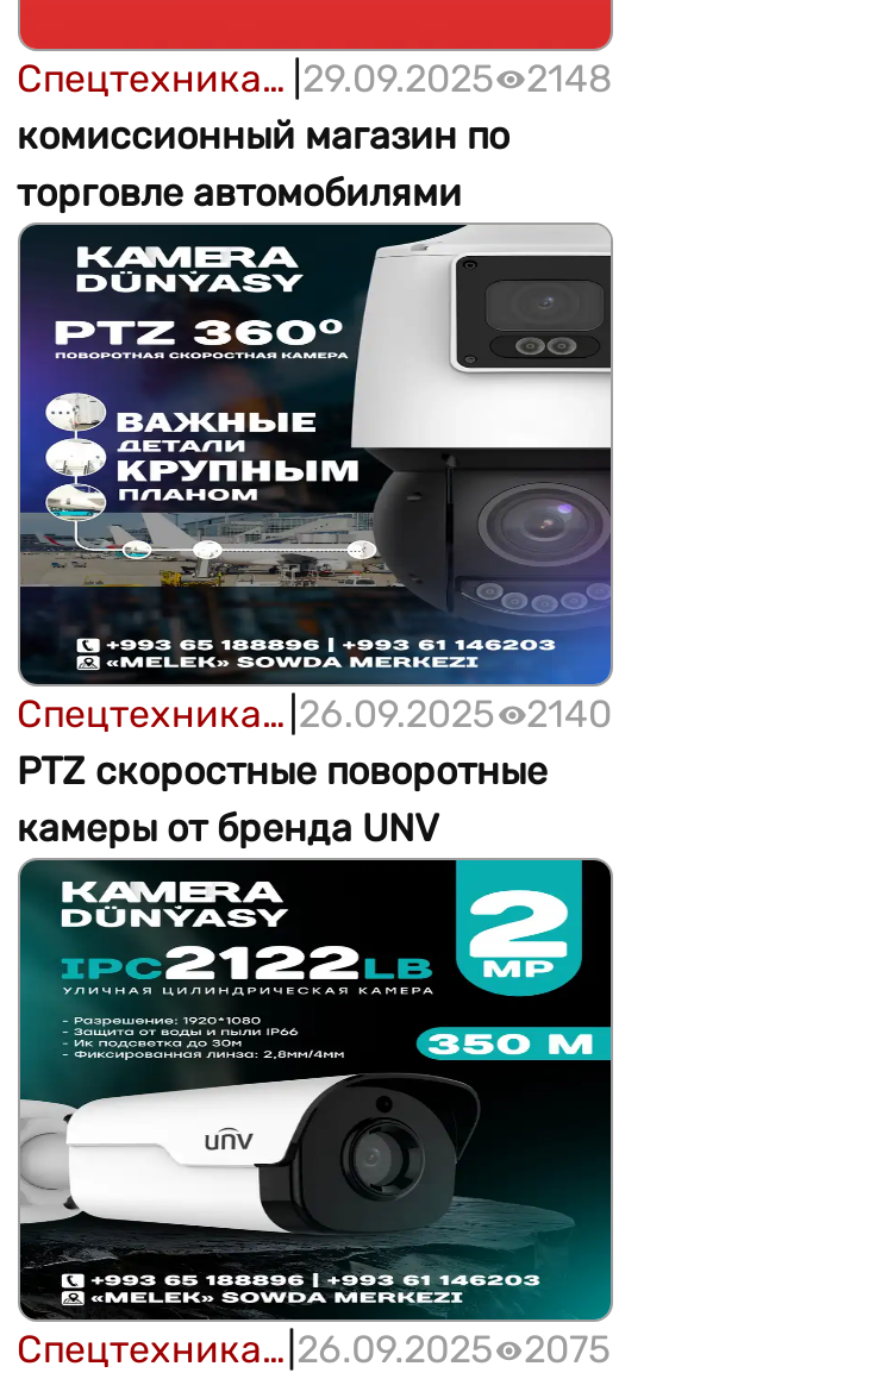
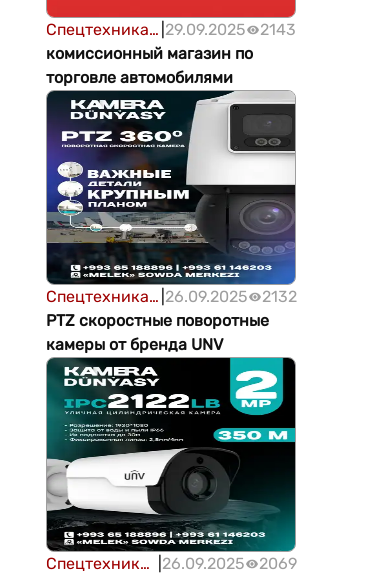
- 2148
+ 2143

- 2140
+ 2132

- 2075
+ 2069
